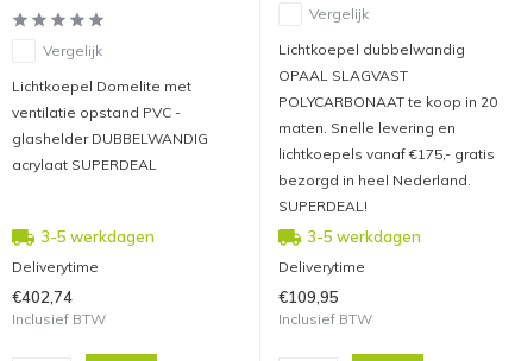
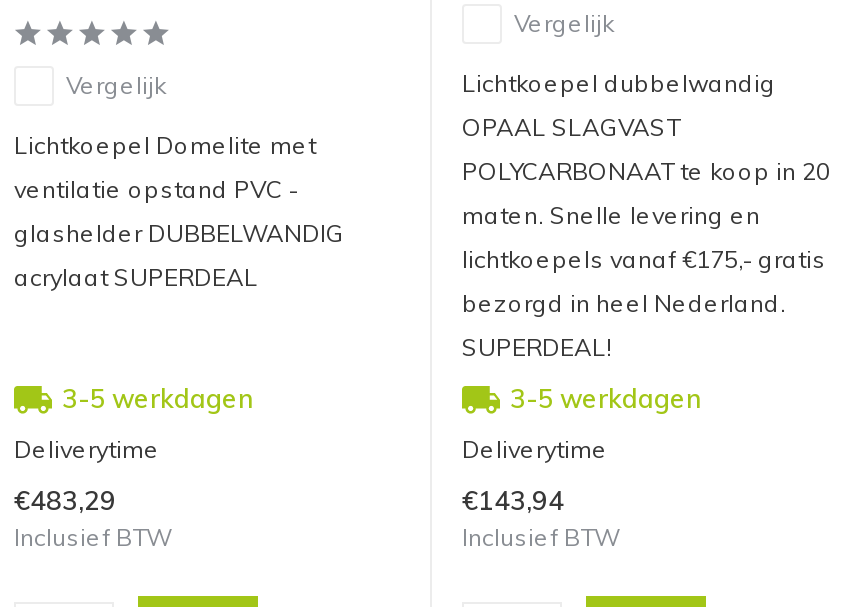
- €402,74
+ €483,29

- €109,95
+ €143,94
